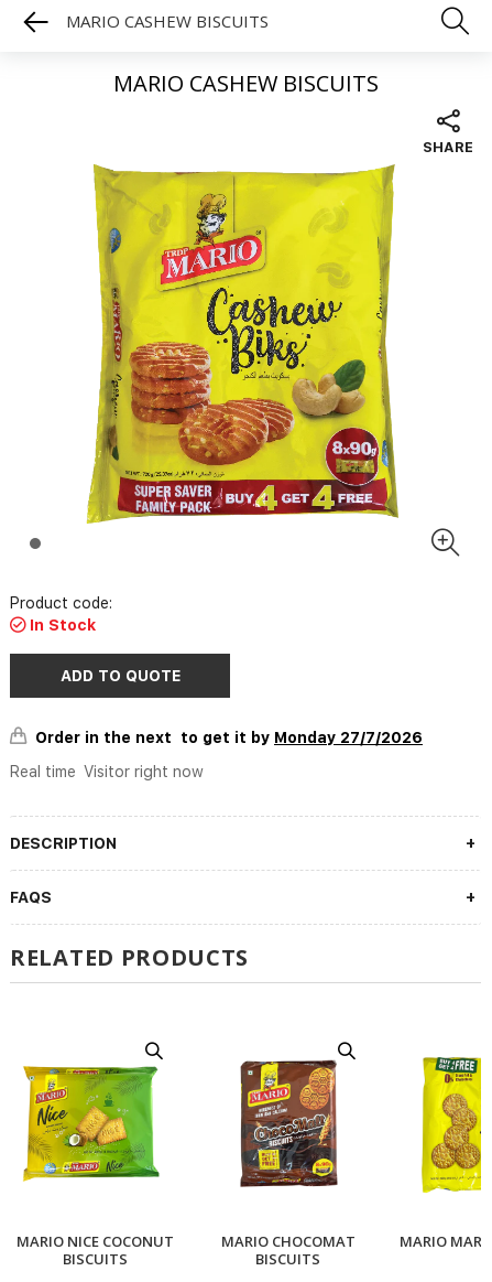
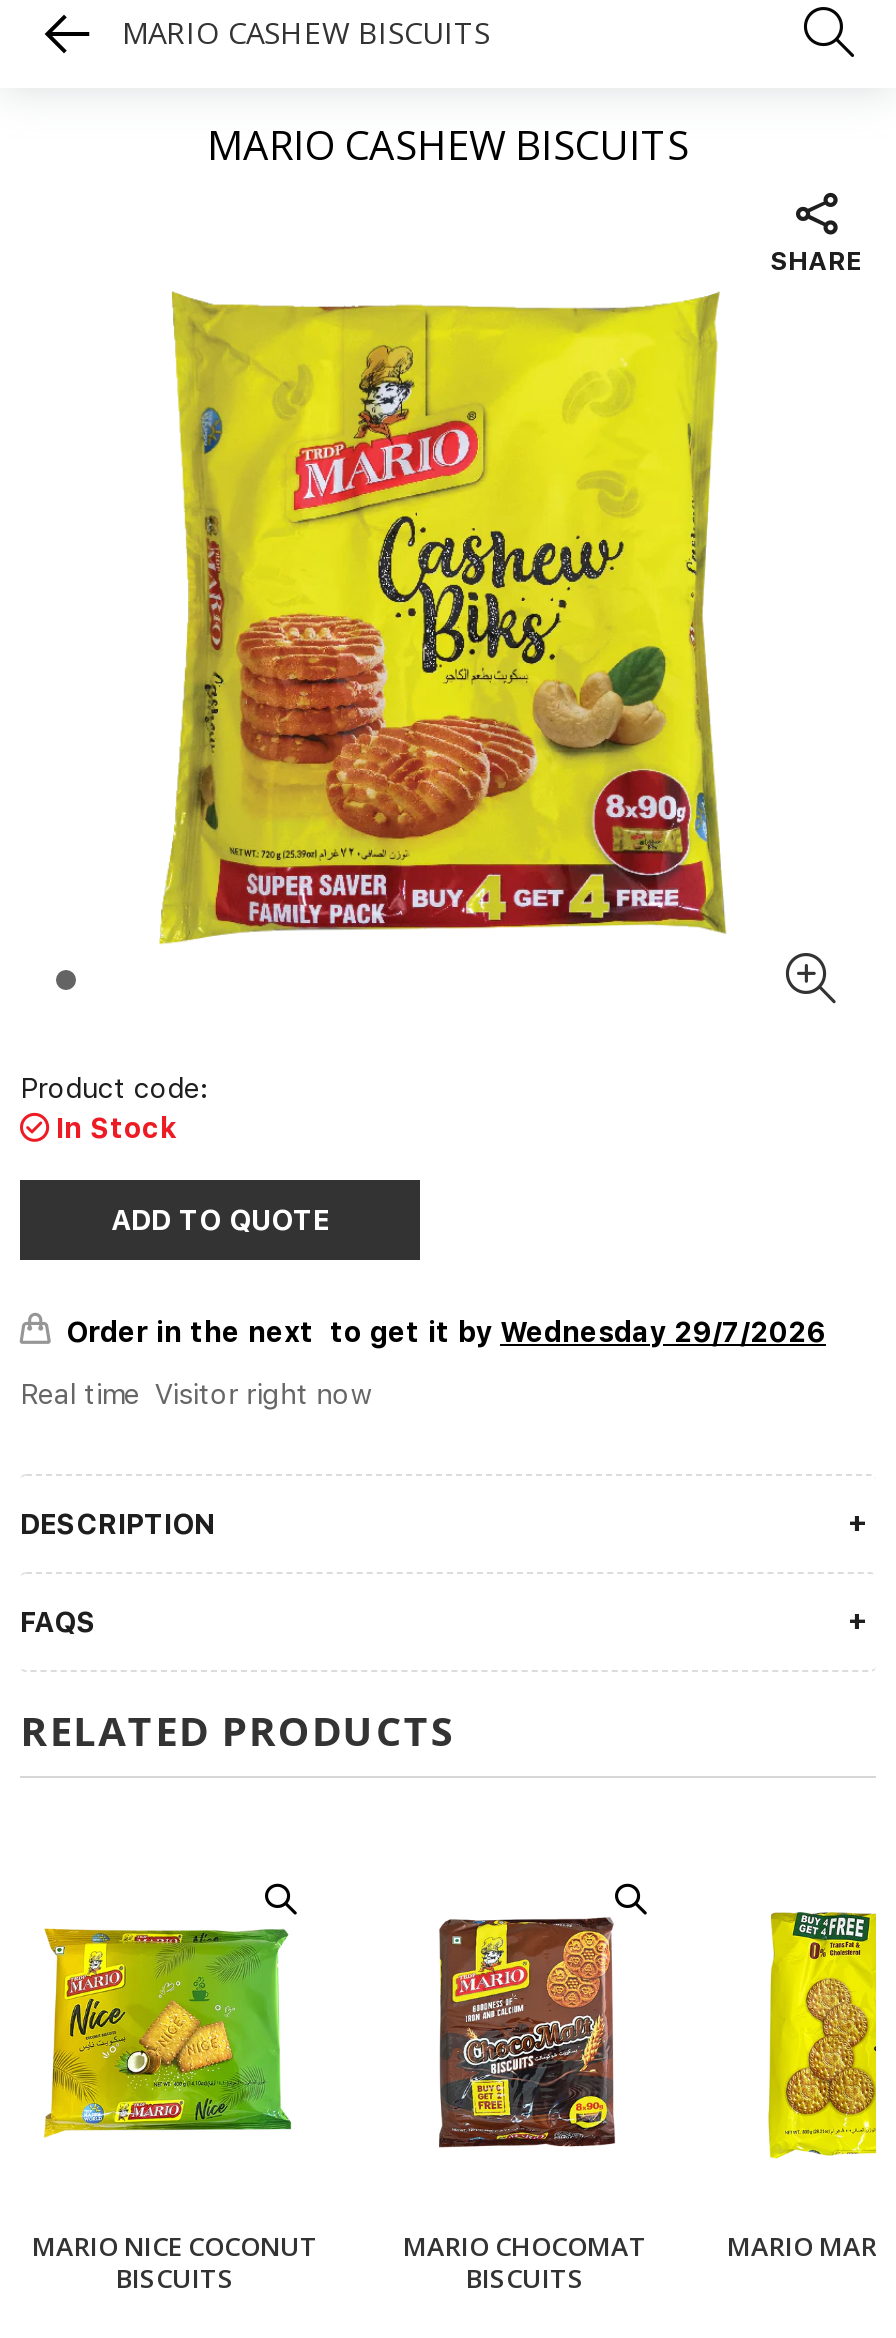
- Order in the next to get it by Monday 27/7/2026
+ Order in the next to get it by Wednesday 29/7/2026
